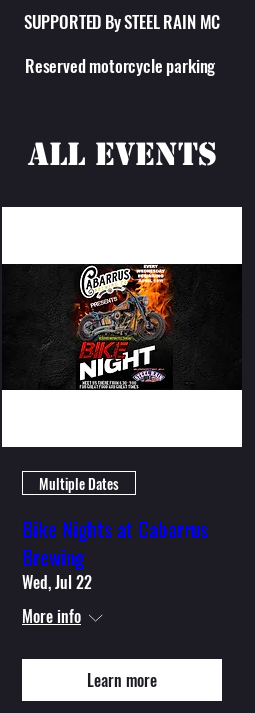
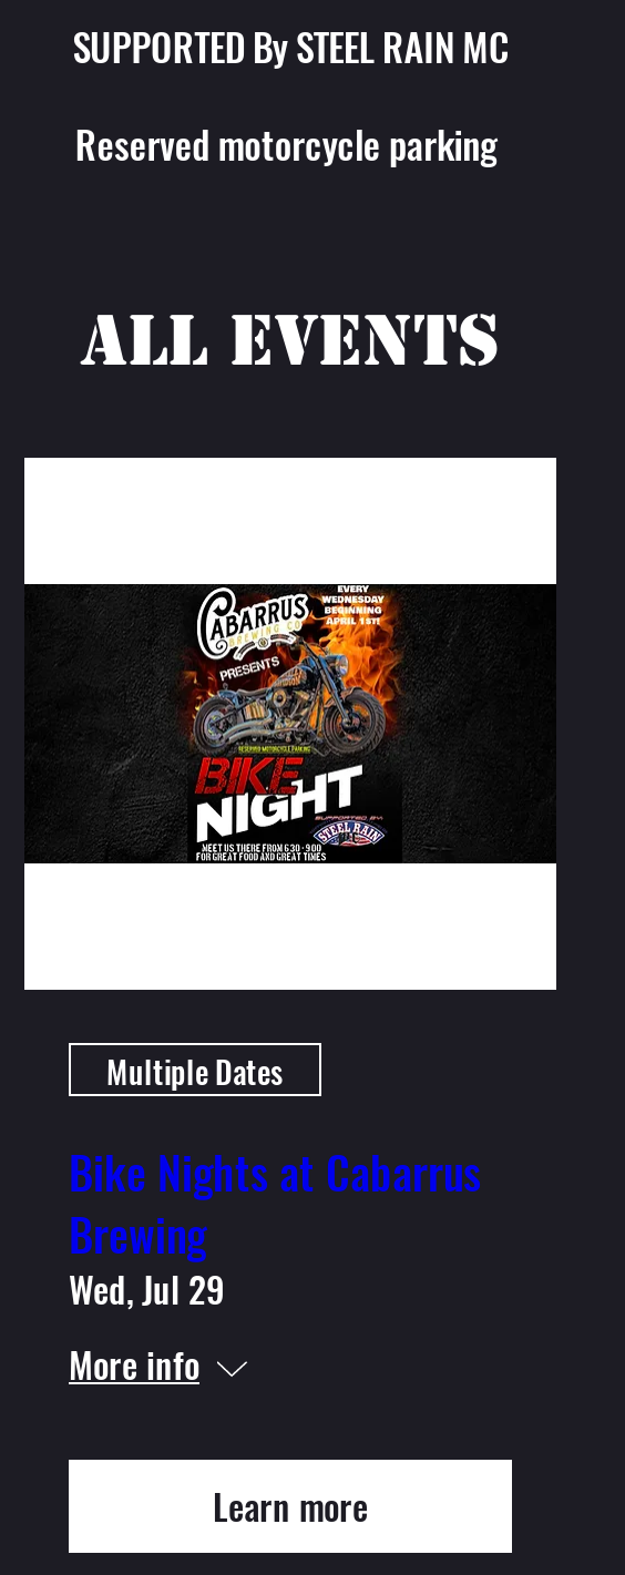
- Wed, Jul 22
+ Wed, Jul 29
